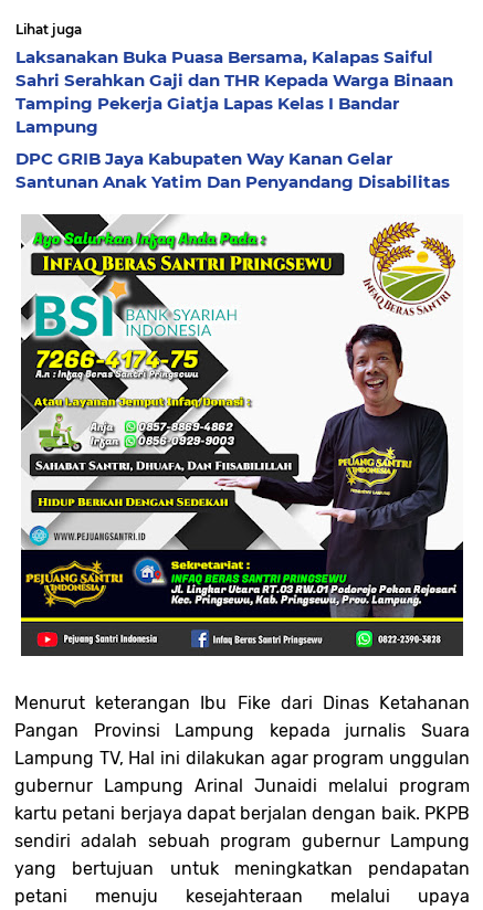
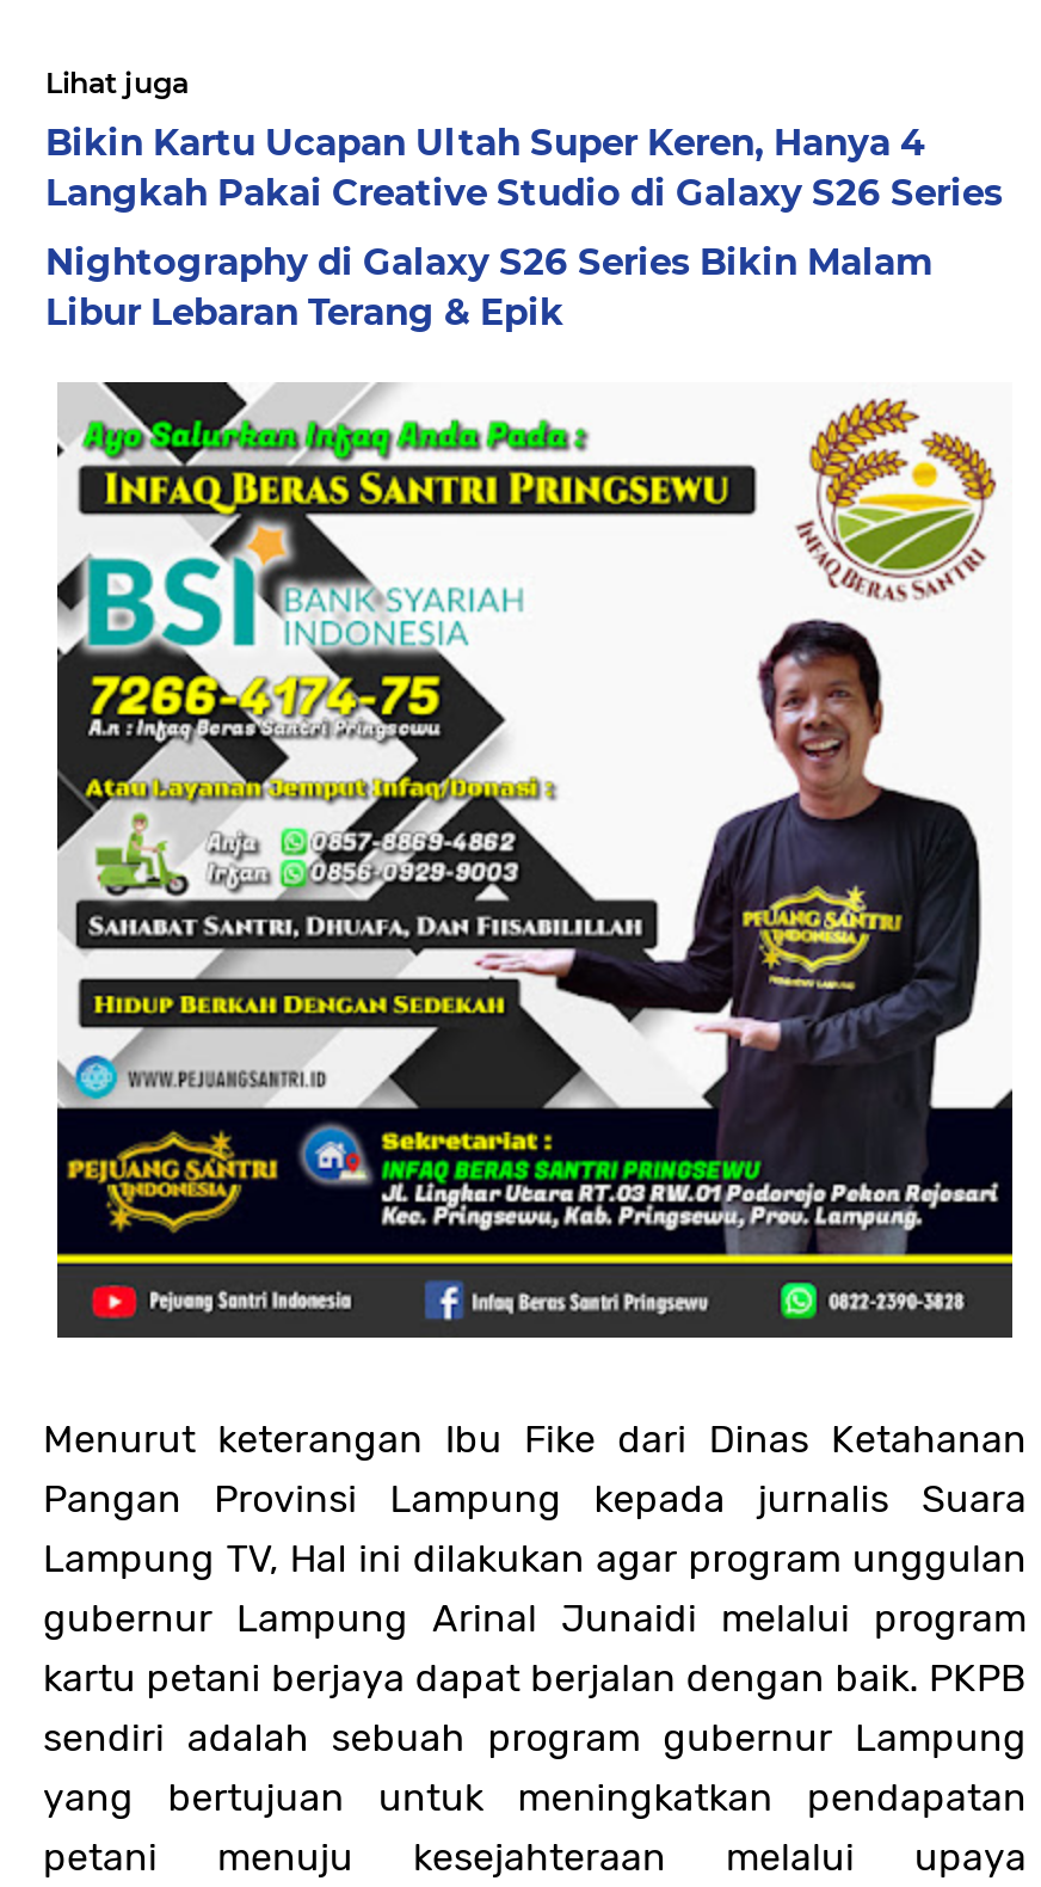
- Laksanakan Buka Puasa Bersama, Kalapas Saiful
- Sahri Serahkan Gaji dan THR Kepada Warga Binaan
- Tamping Pekerja Giatja Lapas Kelas I Bandar
- Lampung
+ Bikin Kartu Ucapan Ultah Super Keren, Hanya 4
+ Langkah Pakai Creative Studio di Galaxy S26 Series

- DPC GRIB Jaya Kabupaten Way Kanan Gelar
- Santunan Anak Yatim Dan Penyandang Disabilitas
+ Nightography di Galaxy S26 Series Bikin Malam
+ Libur Lebaran Terang & Epik
